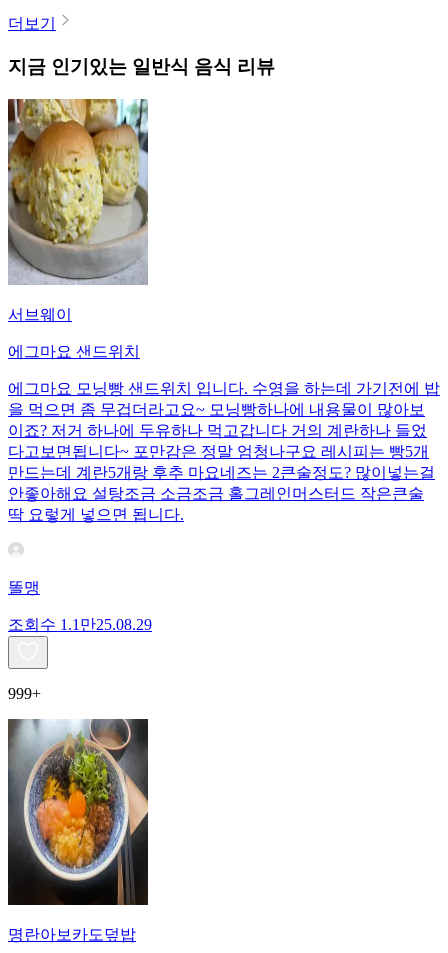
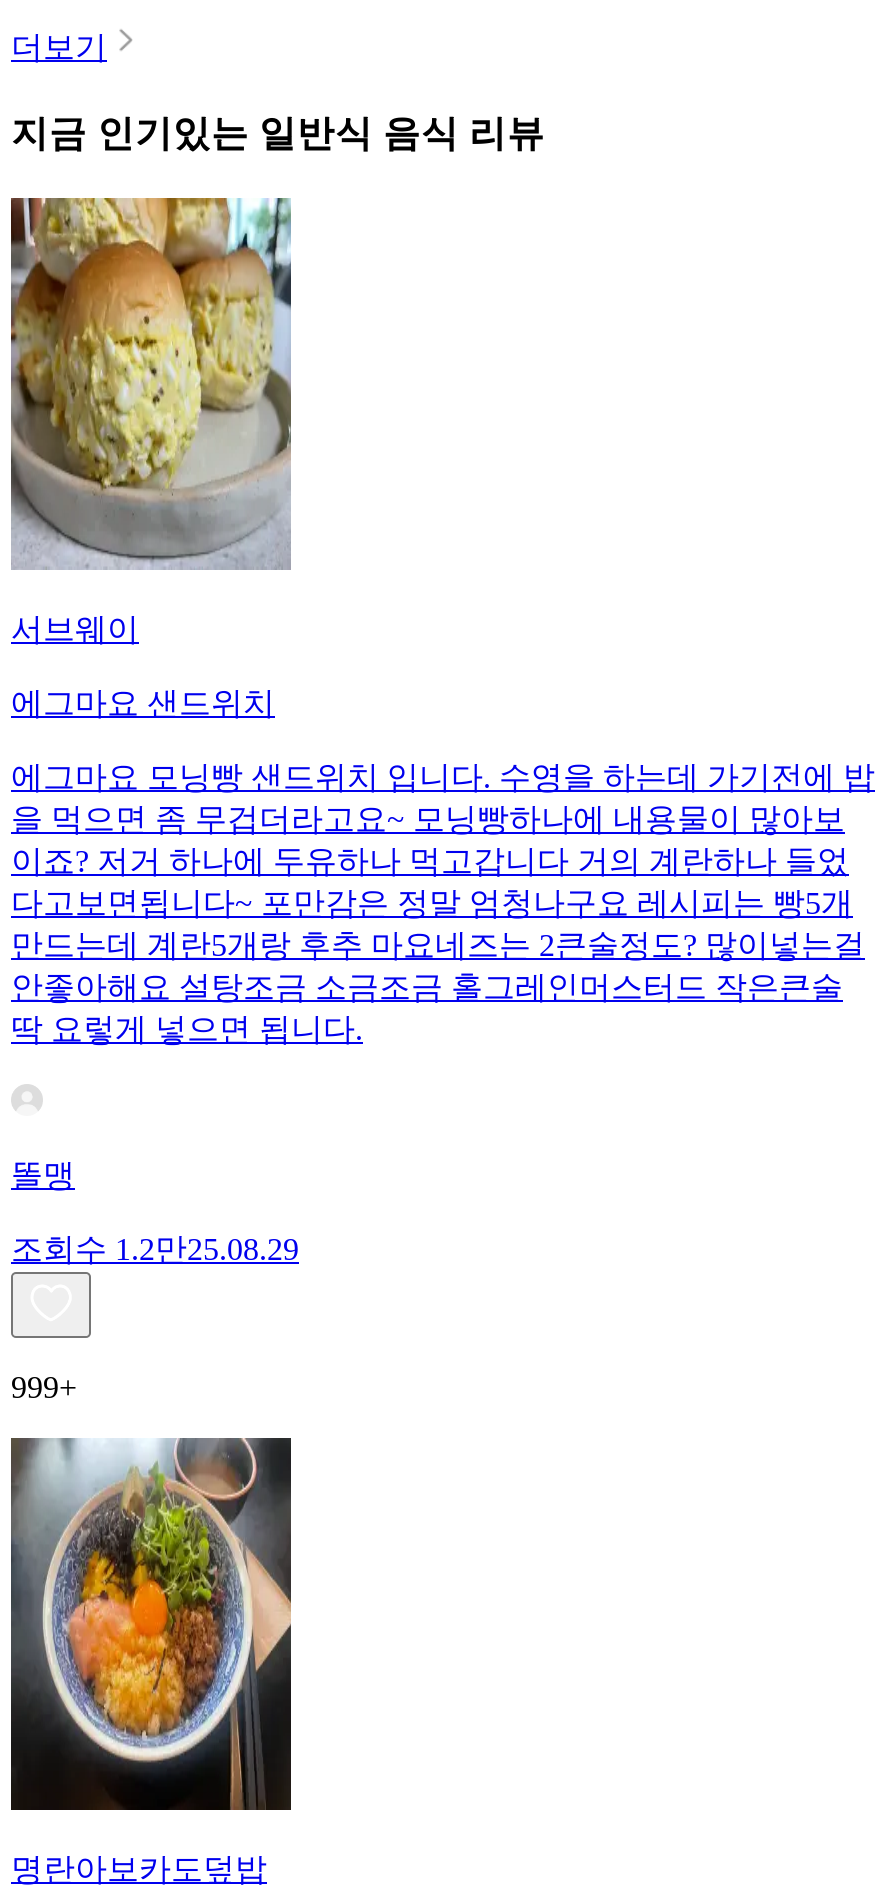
- 조회수 1.1만 25.08.29
+ 조회수 1.2만 25.08.29
